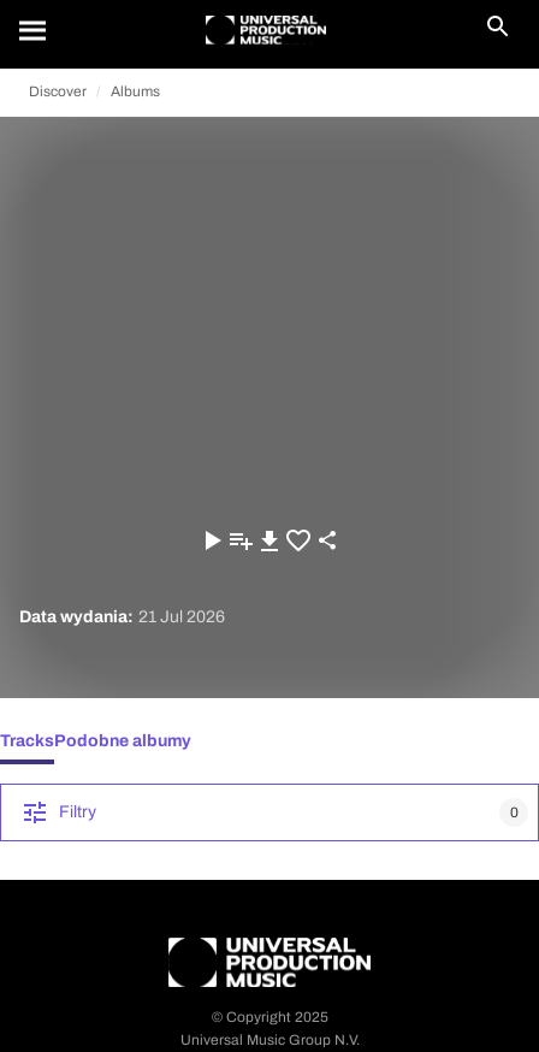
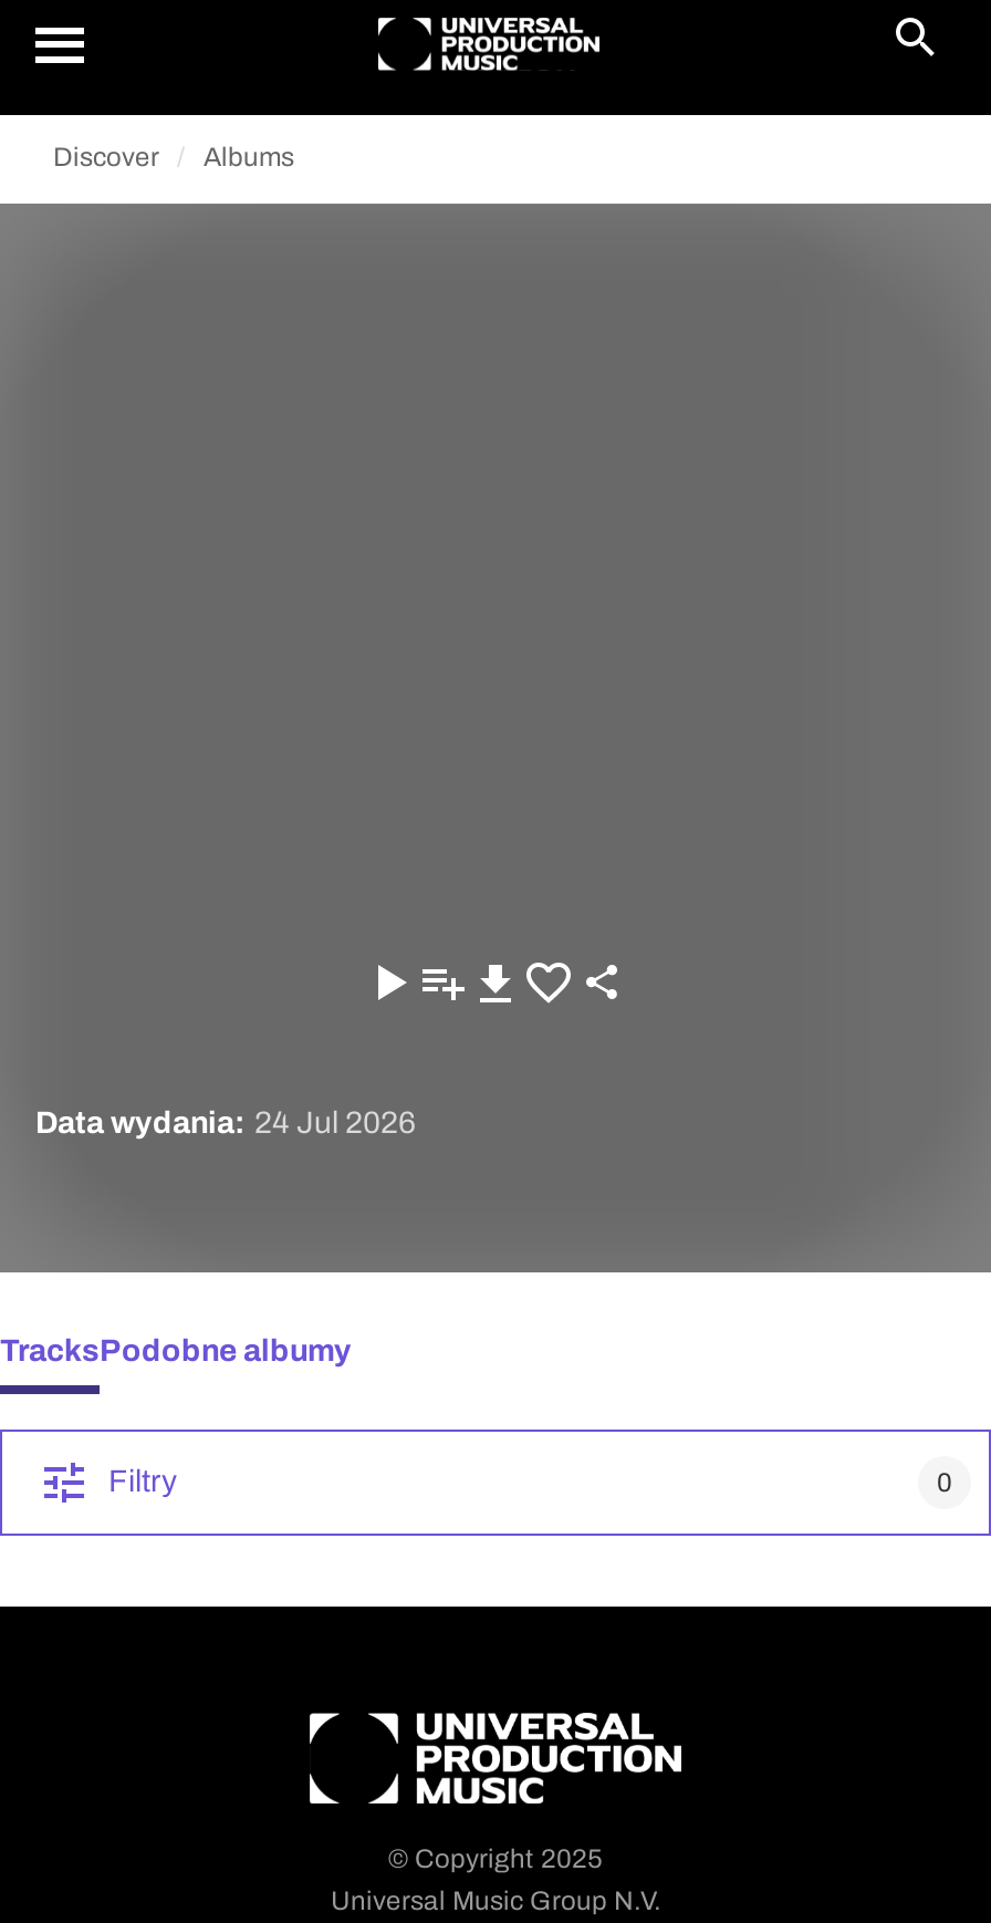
- Data wydania: 21 Jul 2026
+ Data wydania: 24 Jul 2026
